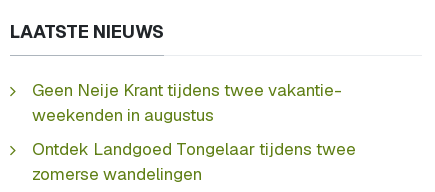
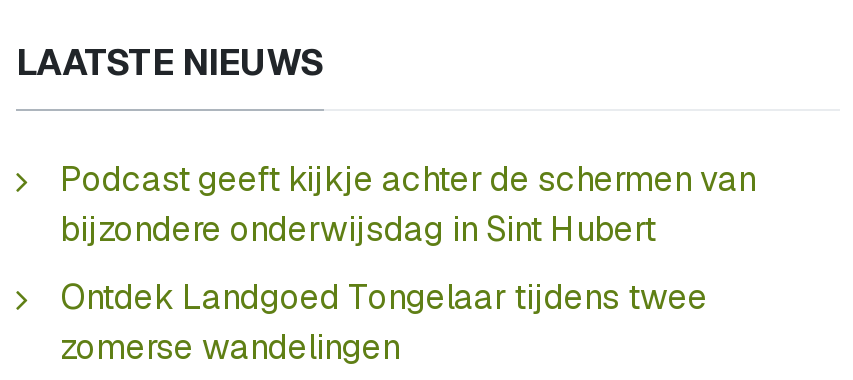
- Geen Neije Krant tijdens twee vakantie-
- weekenden in augustus
+ Podcast geeft kijkje achter de schermen van
+ bijzondere onderwijsdag in Sint Hubert
